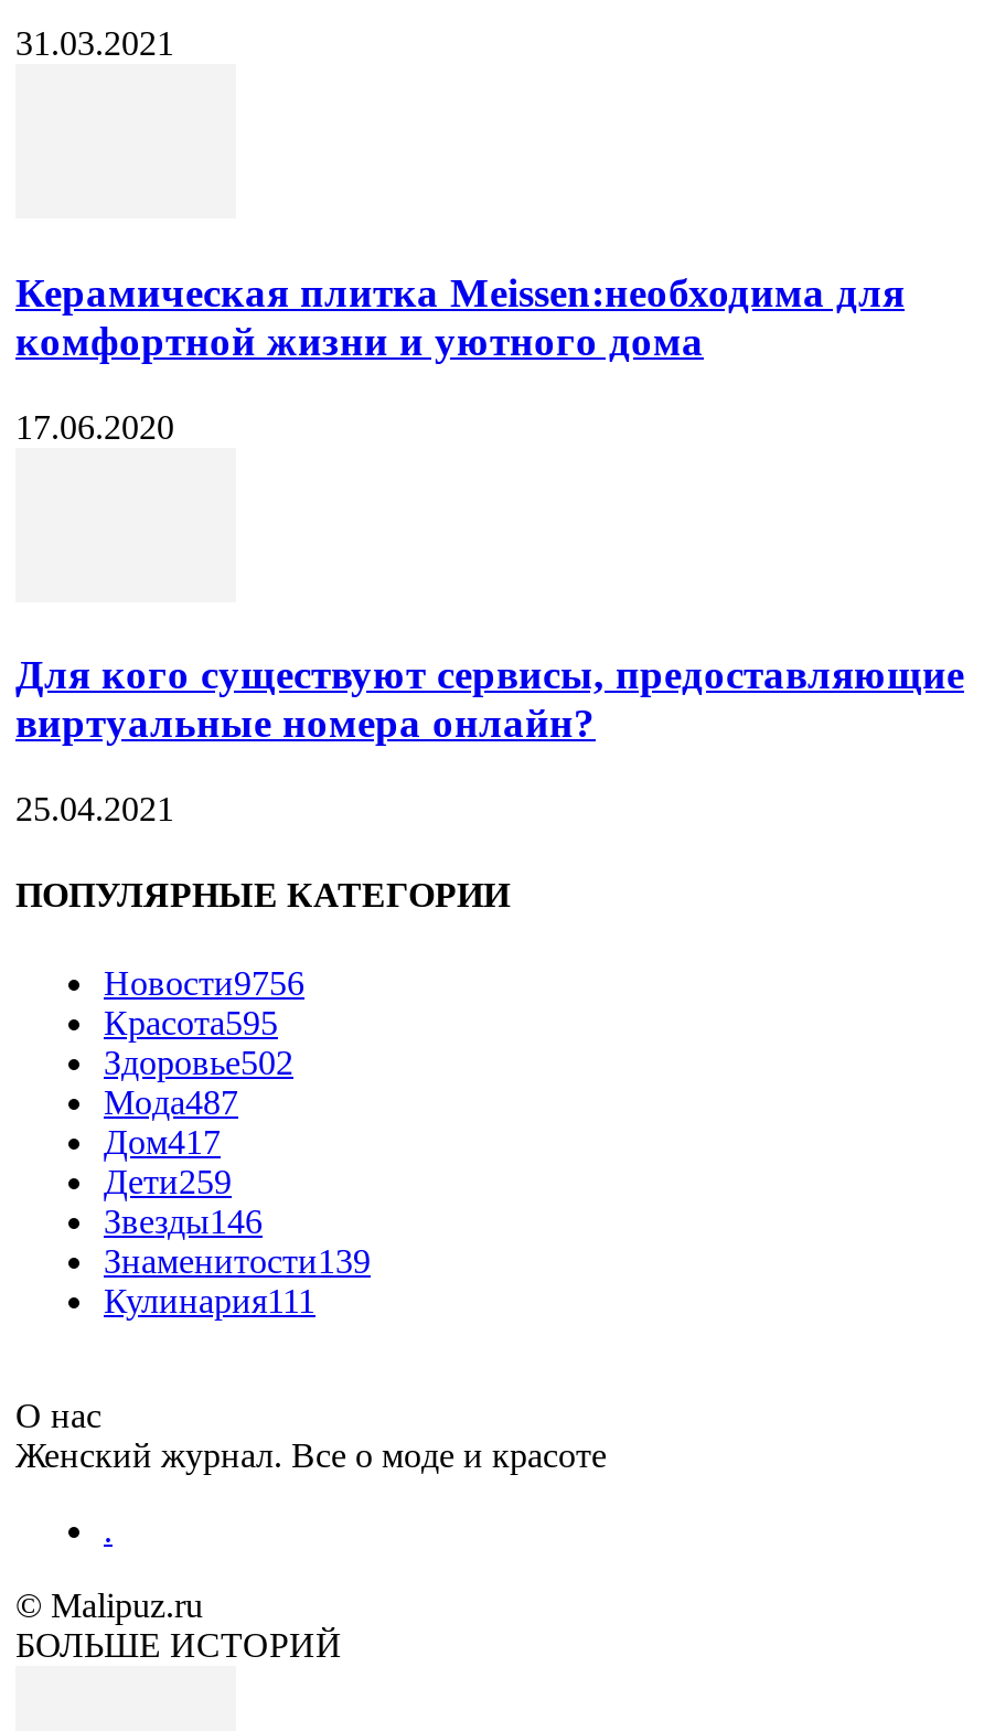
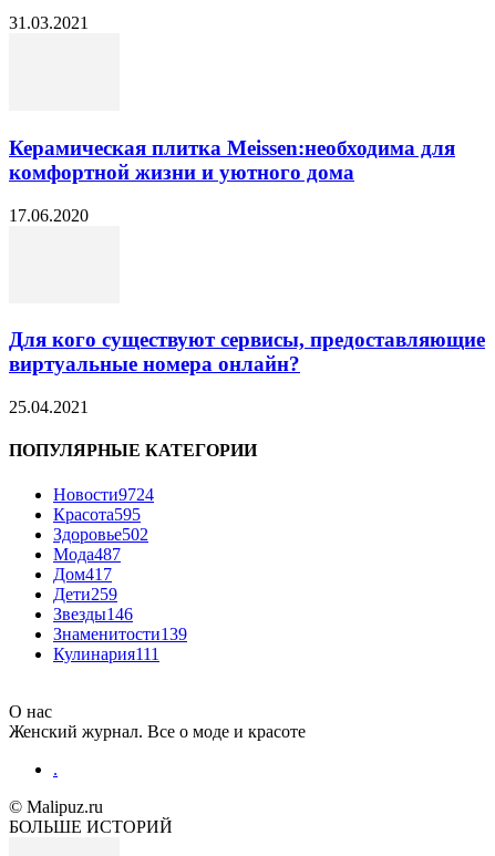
- Новости9756
+ Новости9724
